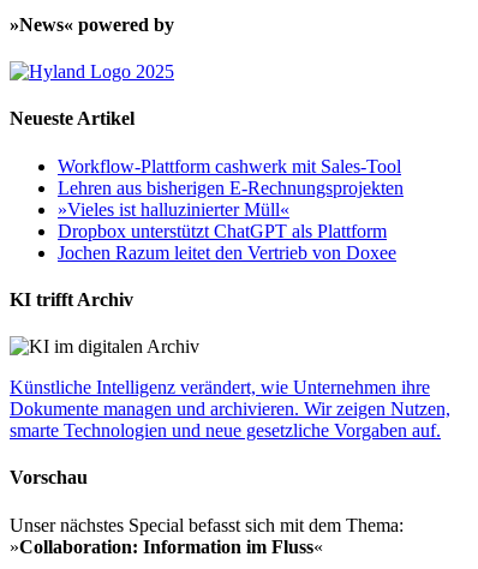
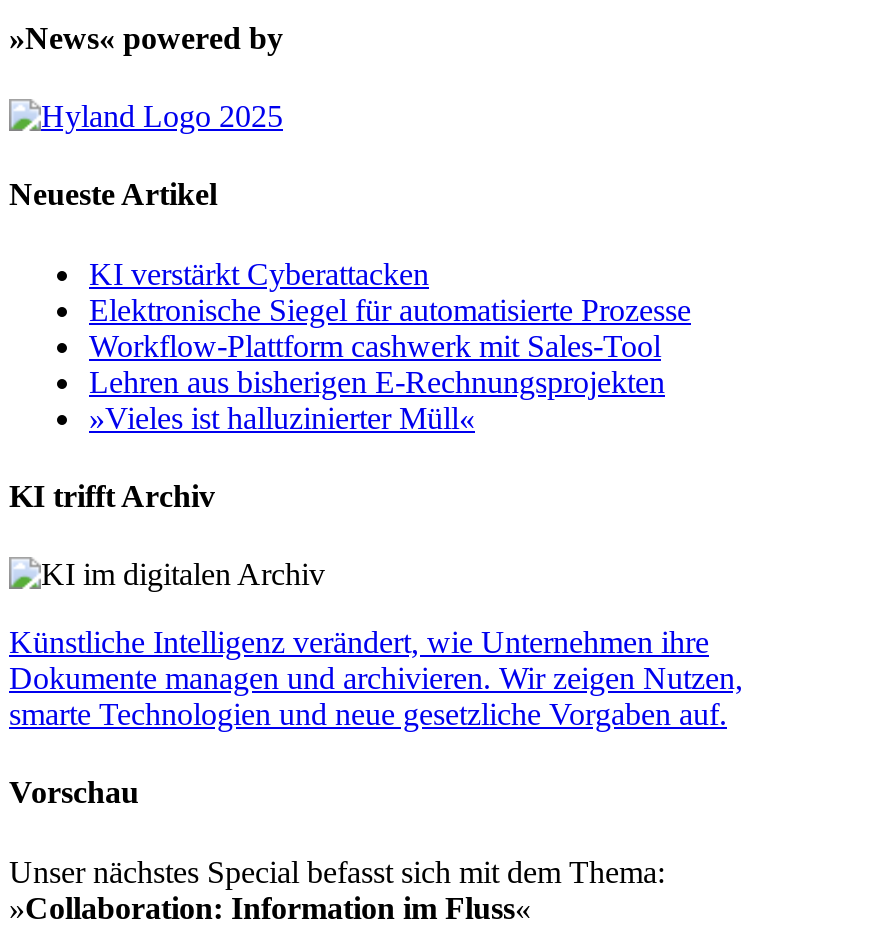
+ KI verstärkt Cyberattacken
+ Elektronische Siegel für automatisierte Prozesse

moved down: Workflow-Plattform cashwerk mit Sales-Tool | Lehren aus bisherigen E-Rechnungsprojekten | »Vieles ist halluzinierter Müll«

- Dropbox unterstützt ChatGPT als Plattform
- Jochen Razum leitet den Vertrieb von Doxee
